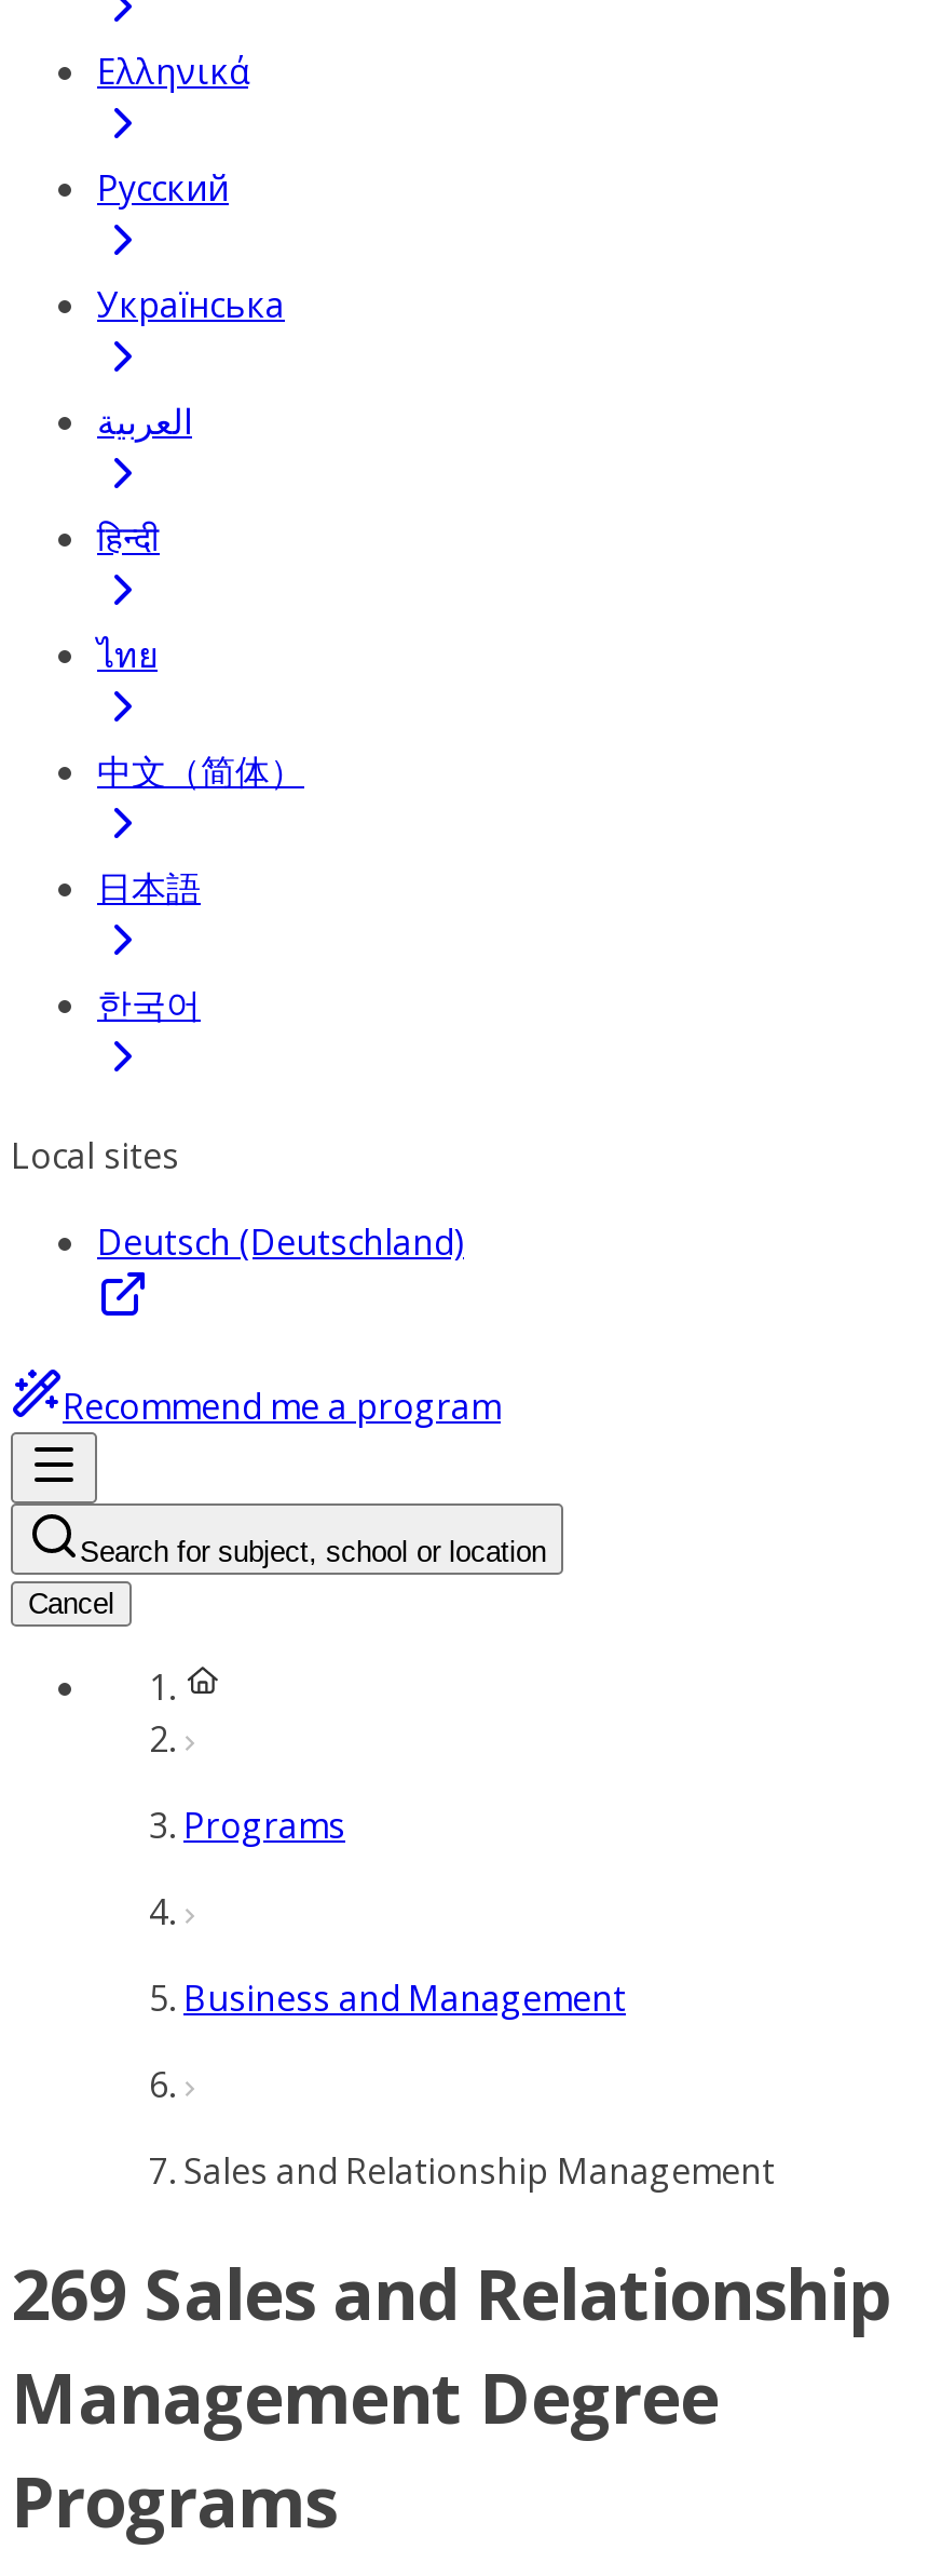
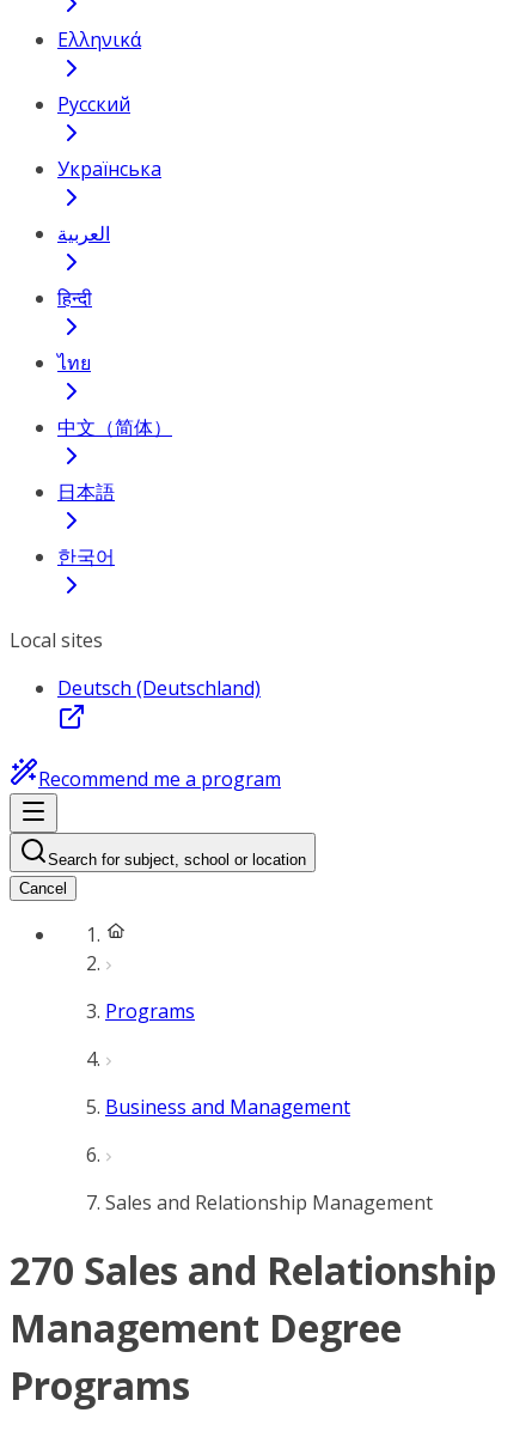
- 269 Sales and Relationship
+ 270 Sales and Relationship
